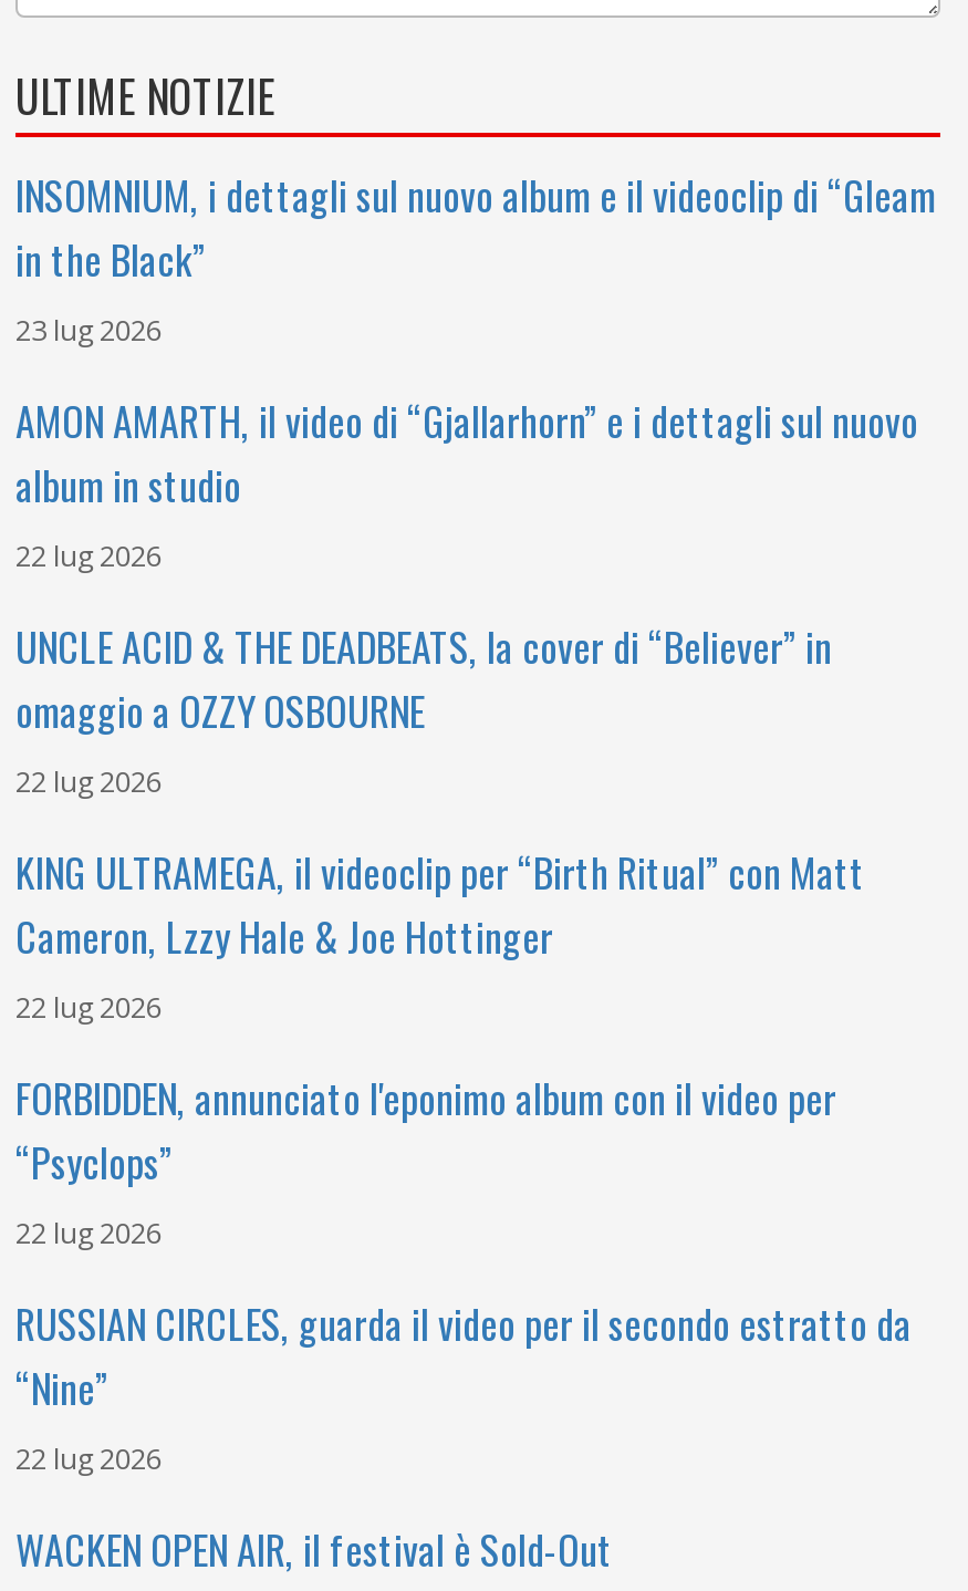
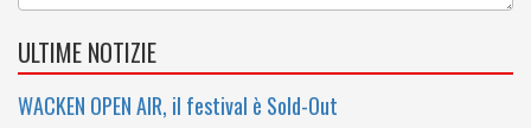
- INSOMNIUM, i dettagli sul nuovo album e il videoclip di “Gleam
- in the Black”
- 23 lug 2026
- AMON AMARTH, il video di “Gjallarhorn” e i dettagli sul nuovo
- album in studio
- 22 lug 2026
- UNCLE ACID & THE DEADBEATS, la cover di “Believer” in
- omaggio a OZZY OSBOURNE
- 22 lug 2026
- KING ULTRAMEGA, il videoclip per “Birth Ritual” con Matt
- Cameron, Lzzy Hale & Joe Hottinger
- 22 lug 2026
- FORBIDDEN, annunciato l'eponimo album con il video per
- “Psyclops”
- 22 lug 2026
- RUSSIAN CIRCLES, guarda il video per il secondo estratto da
- “Nine”
- 22 lug 2026
